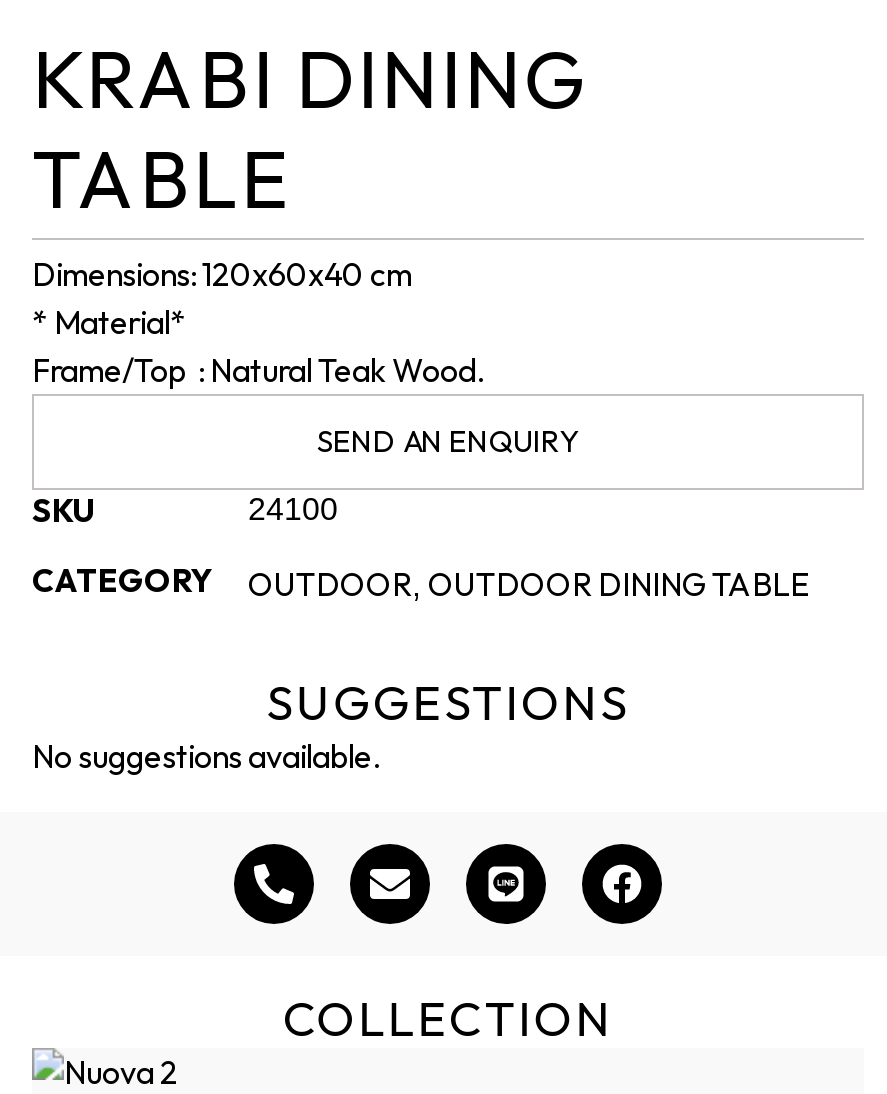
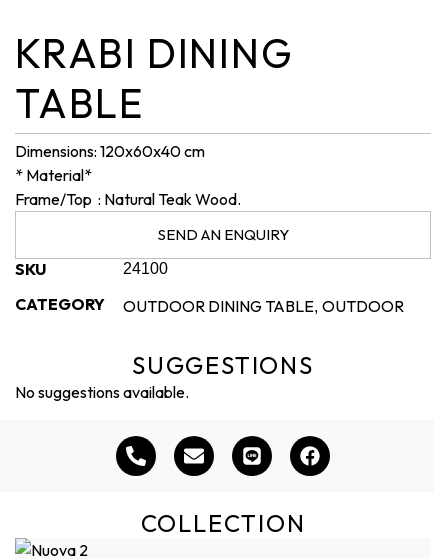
- OUTDOOR, OUTDOOR DINING TABLE
+ OUTDOOR DINING TABLE, OUTDOOR
